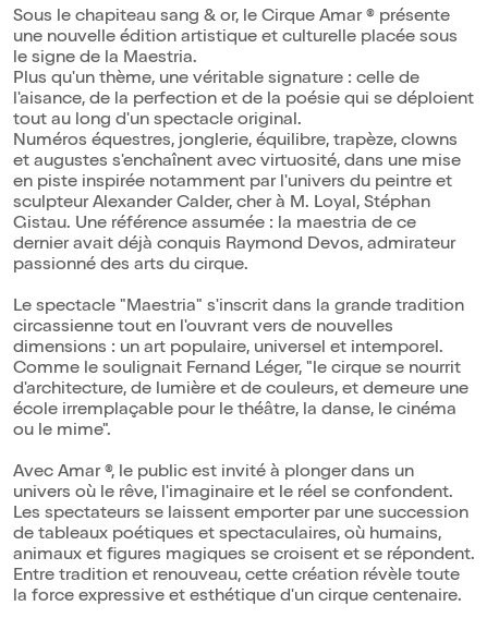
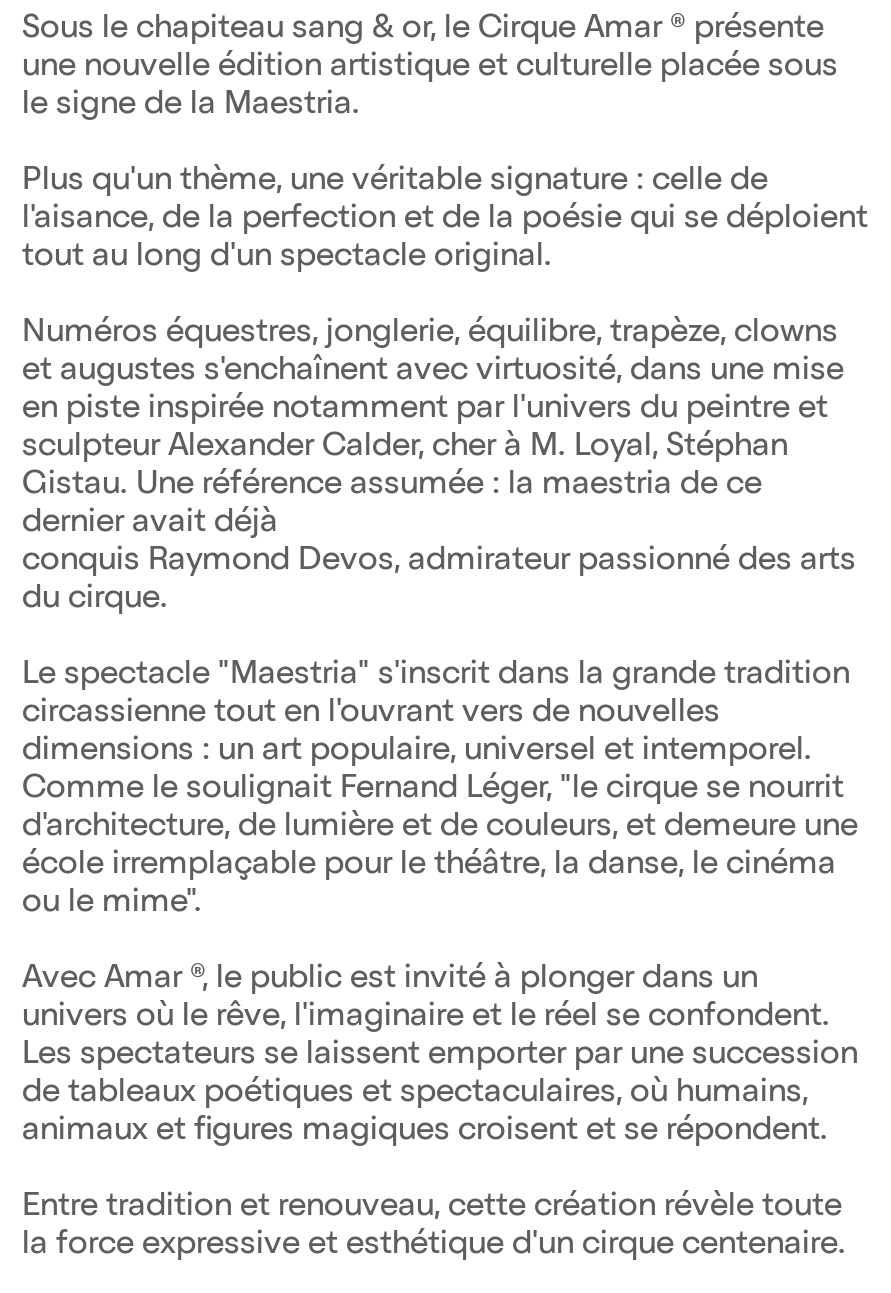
- animaux et figures magiques se croisent et se répondent.
+ animaux et figures magiques croisent et se répondent.
